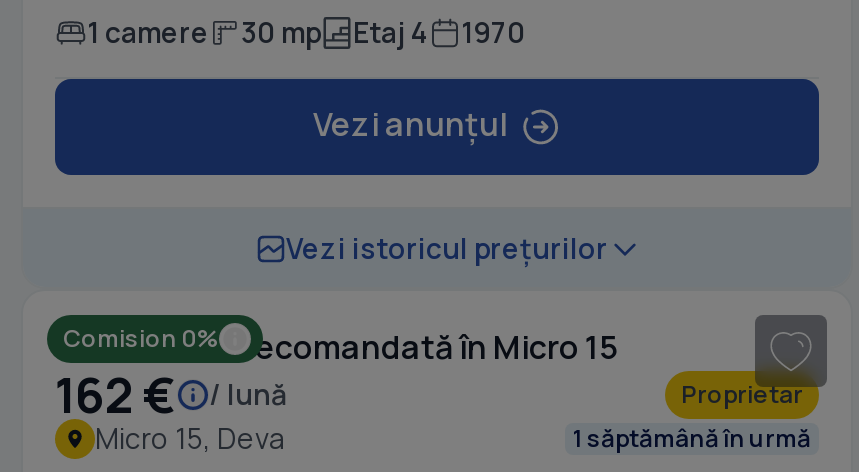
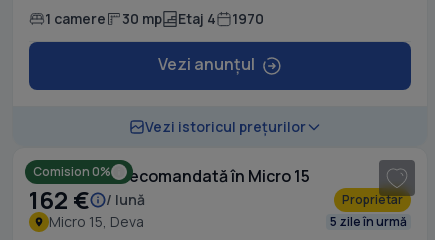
- 1 săptămână în urmă
+ 5 zile în urmă
